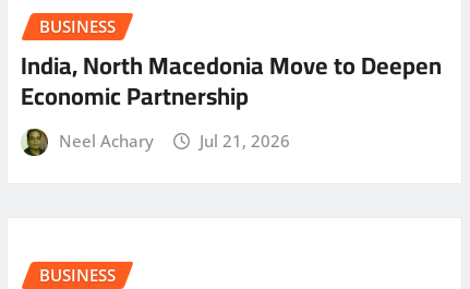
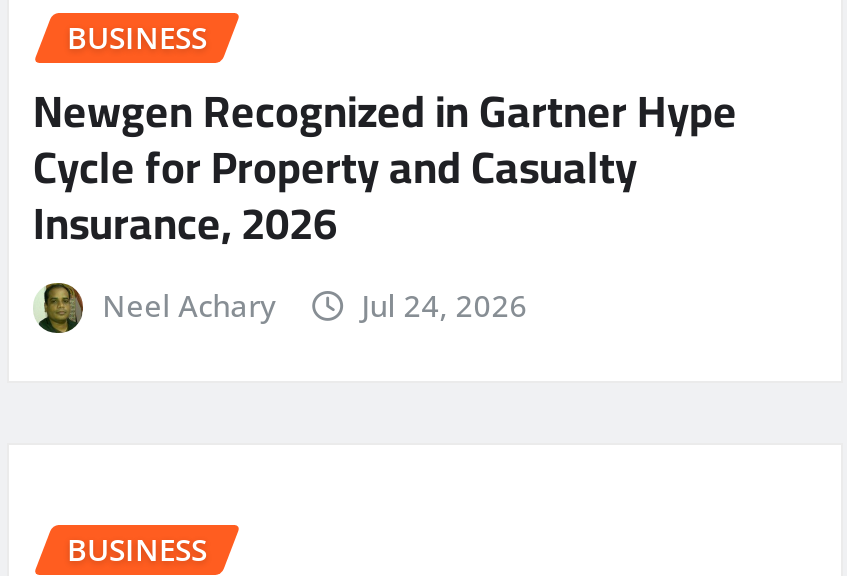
- India, North Macedonia Move to Deepen
- Economic Partnership
+ Newgen Recognized in Gartner Hype
+ Cycle for Property and Casualty
+ Insurance, 2026

- Jul 21, 2026
+ Jul 24, 2026
